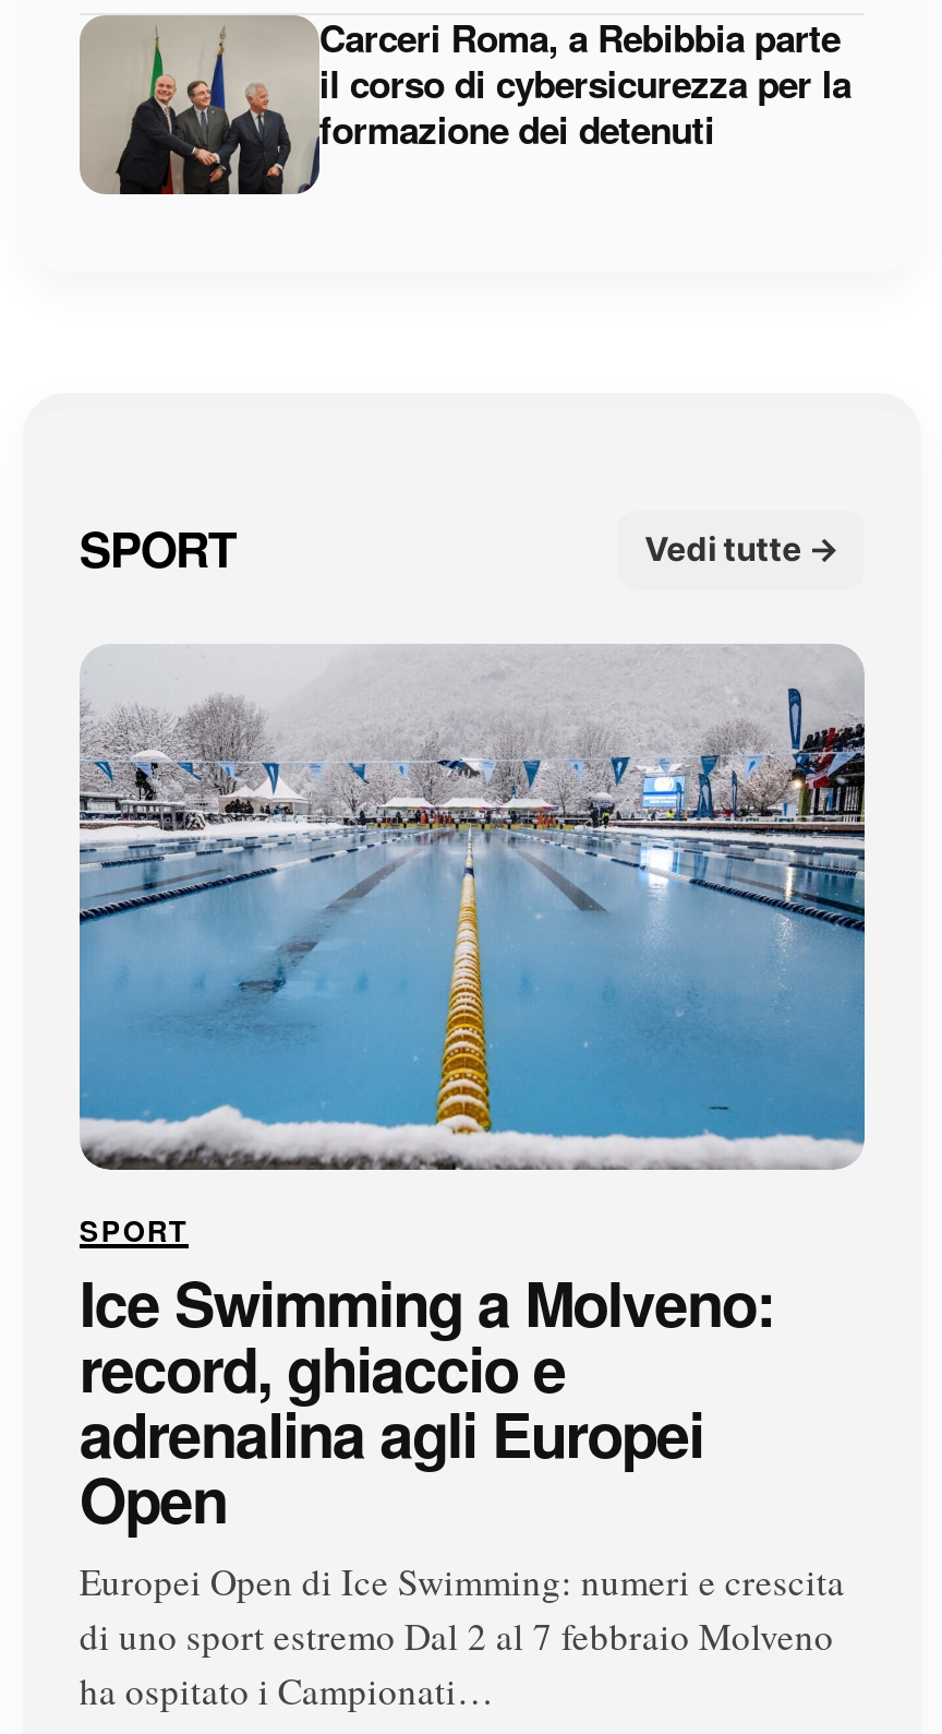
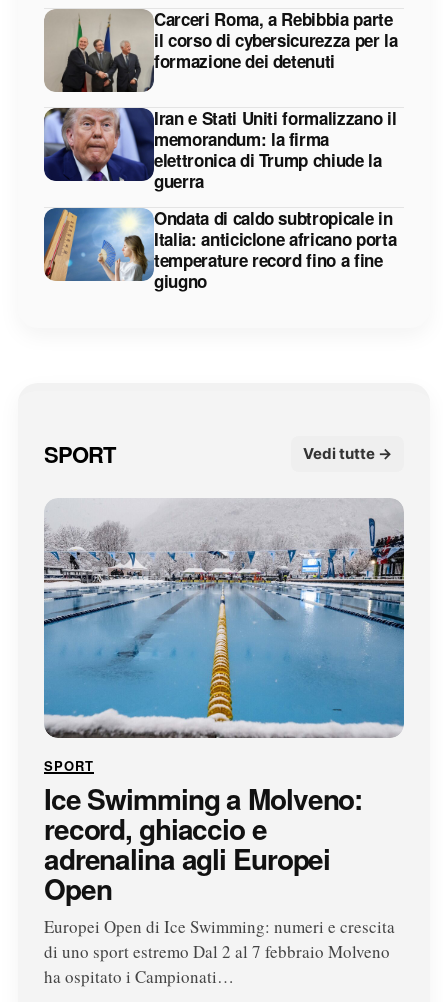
+ [image]
+ Iran e Stati Uniti formalizzano il
+ memorandum: la firma
+ elettronica di Trump chiude la
+ guerra
+ Ondata di caldo subtropicale in
+ Italia: anticiclone africano porta
+ temperature record fino a fine
+ giugno

+ [image]
